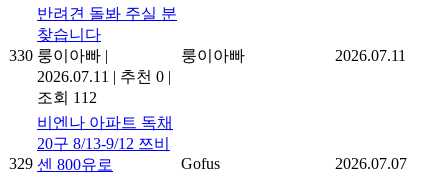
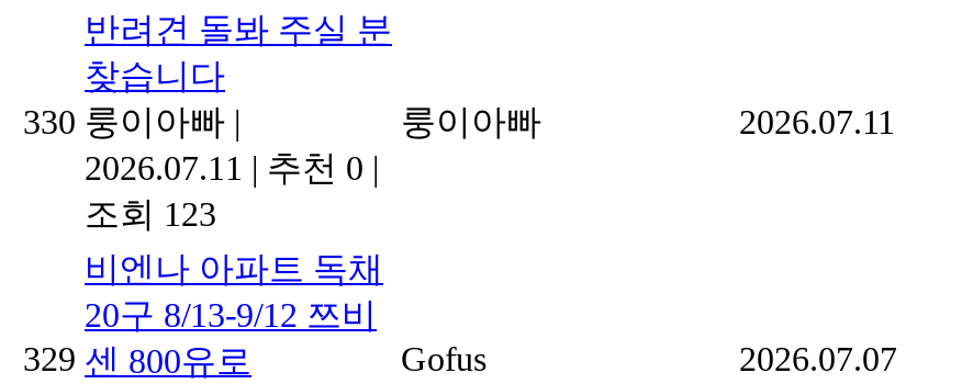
- 조회 112
+ 조회 123
